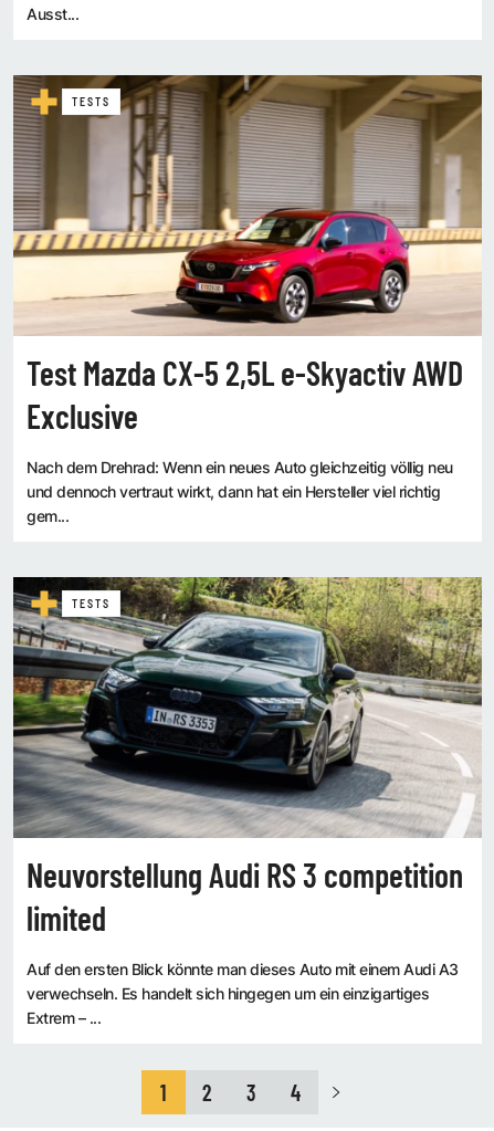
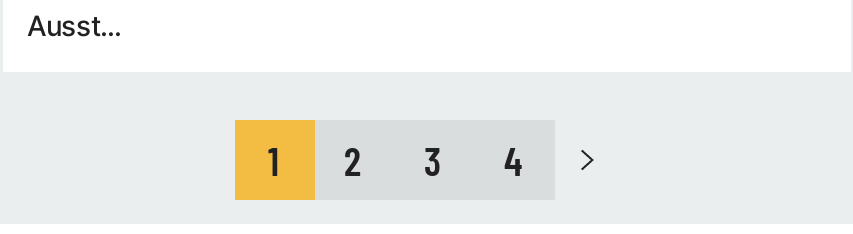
- [image]
- TESTS

- Test Mazda CX-5 2,5L e-Skyactiv AWD
- Exclusive
- Nach dem Drehrad: Wenn ein neues Auto gleichzeitig völlig neu
- und dennoch vertraut wirkt, dann hat ein Hersteller viel richtig
- gem...

- [image]
- TESTS

- Neuvorstellung Audi RS 3 competition
- limited
- Auf den ersten Blick könnte man dieses Auto mit einem Audi A3
- verwechseln. Es handelt sich hingegen um ein einzigartiges
- Extrem – ...
